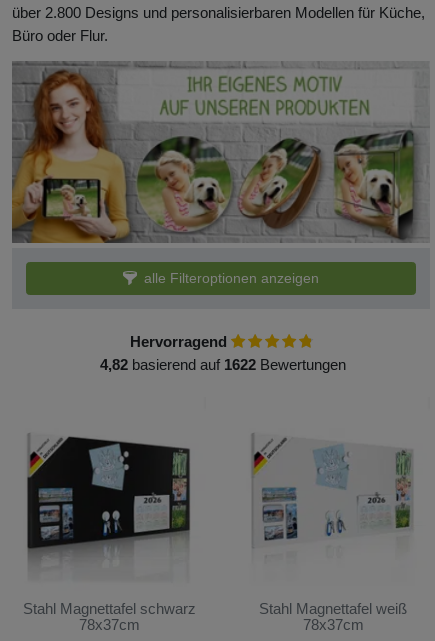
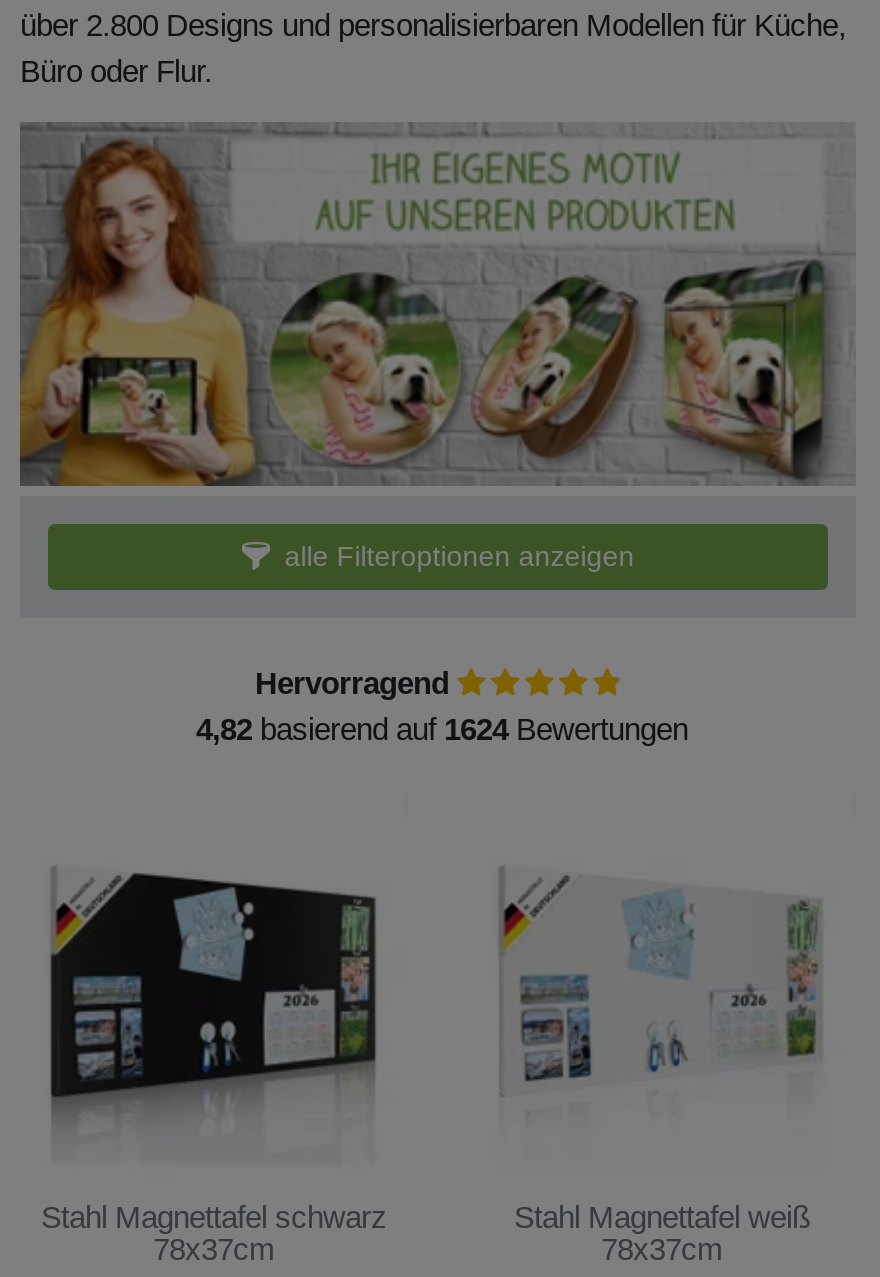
- 4,82 basierend auf 1622 Bewertungen
+ 4,82 basierend auf 1624 Bewertungen
